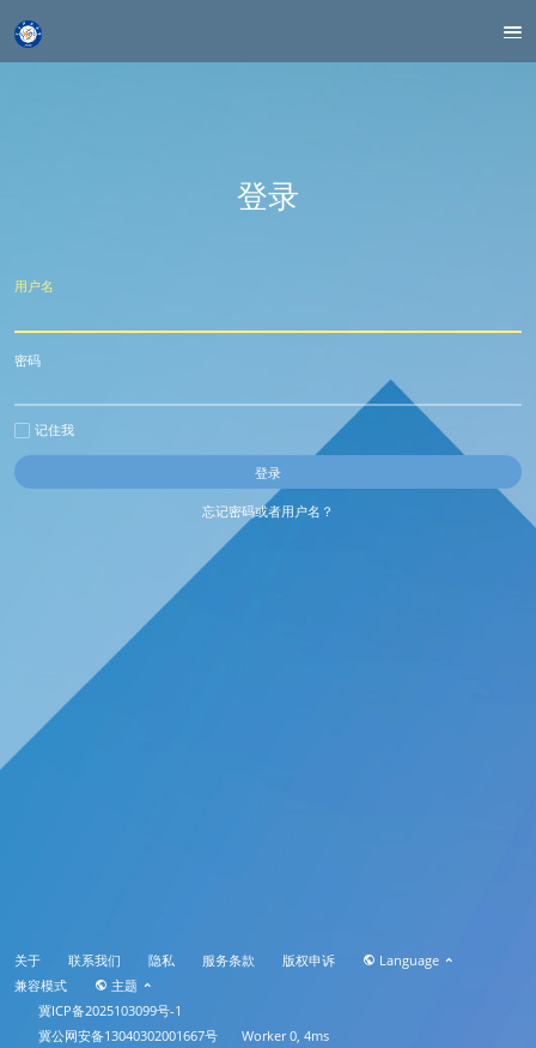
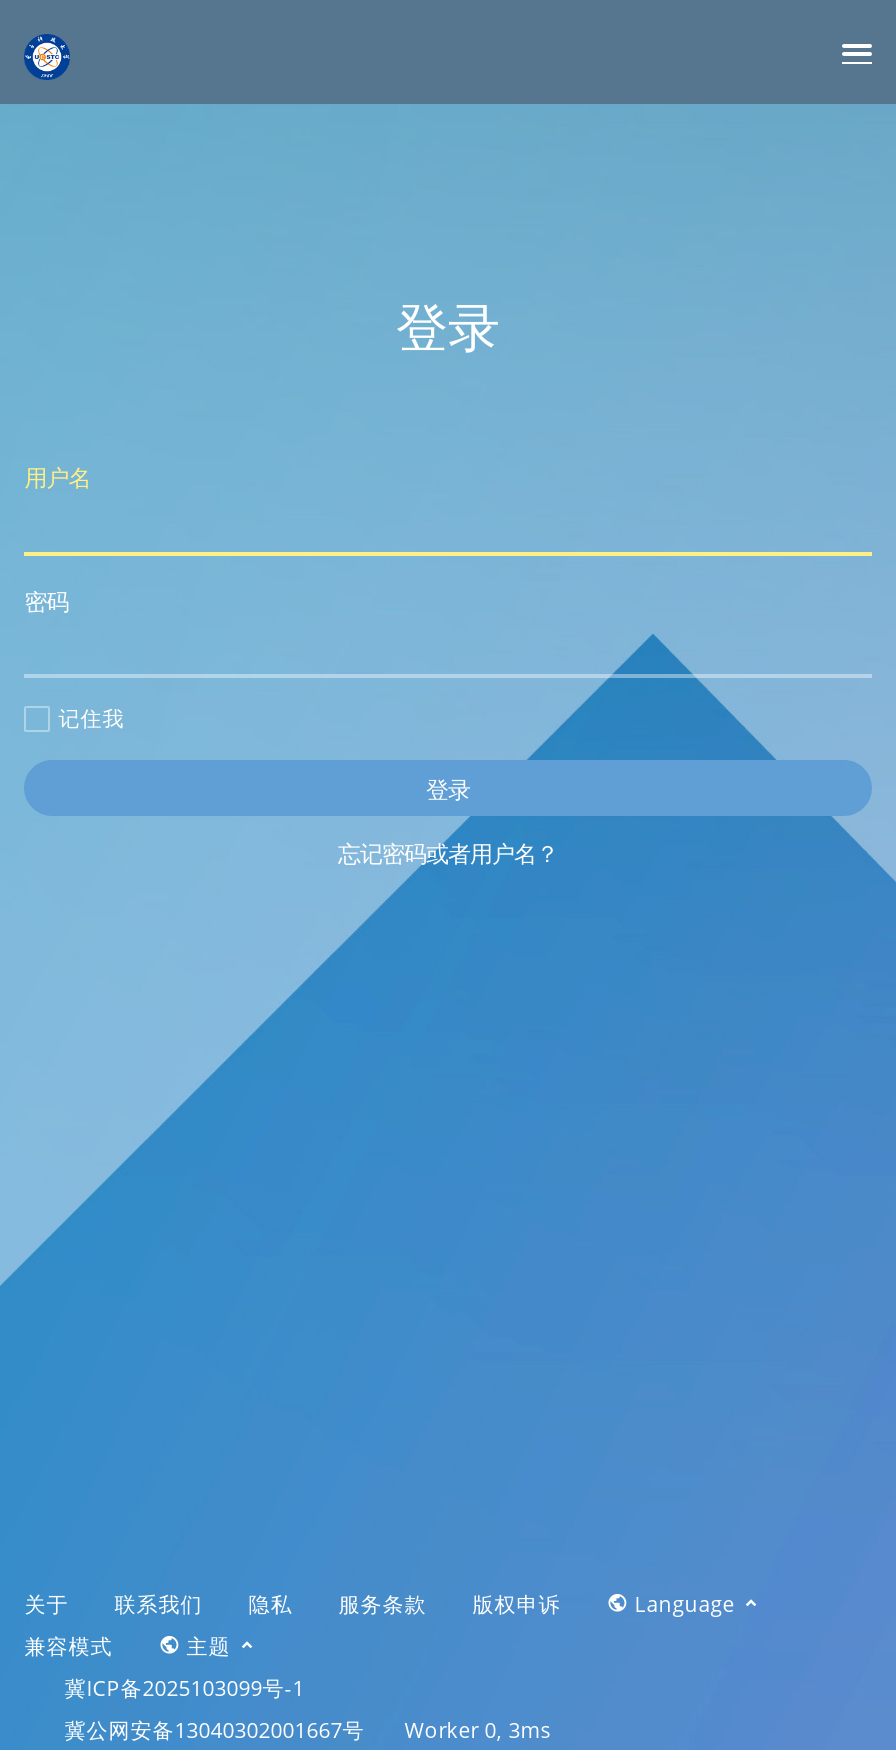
- 冀公网安备13040302001667号 Worker 0, 4ms
+ 冀公网安备13040302001667号 Worker 0, 3ms
